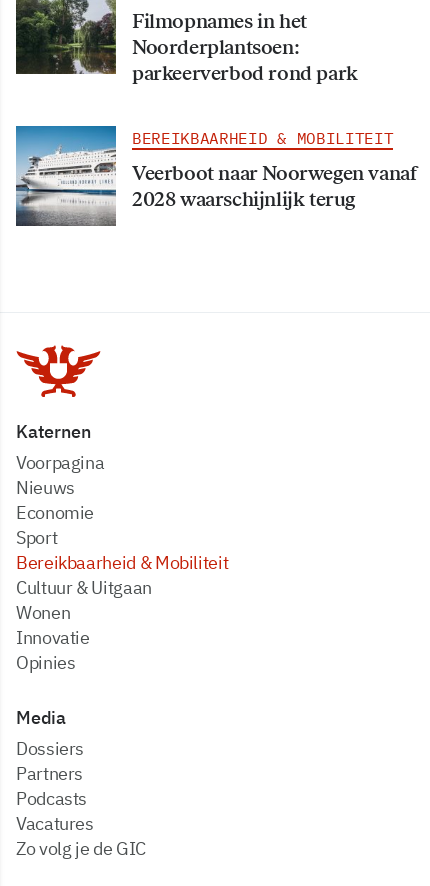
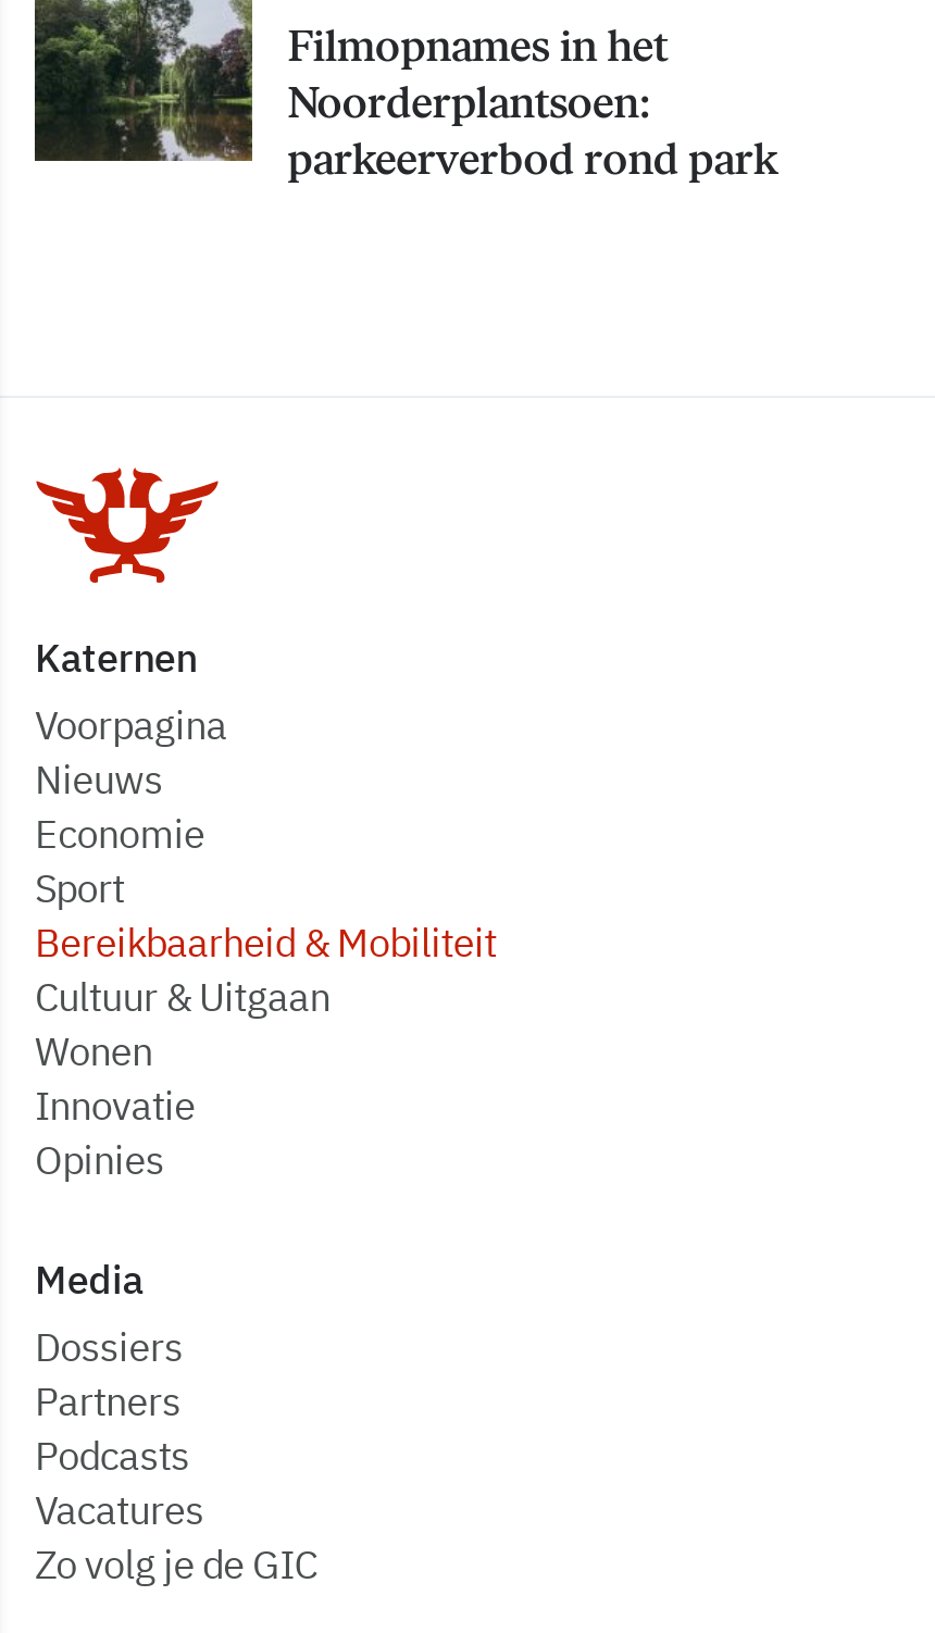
- [image]
- BEREIKBAARHEID & MOBILITEIT
- Veerboot naar Noorwegen vanaf
- 2028 waarschijnlijk terug
